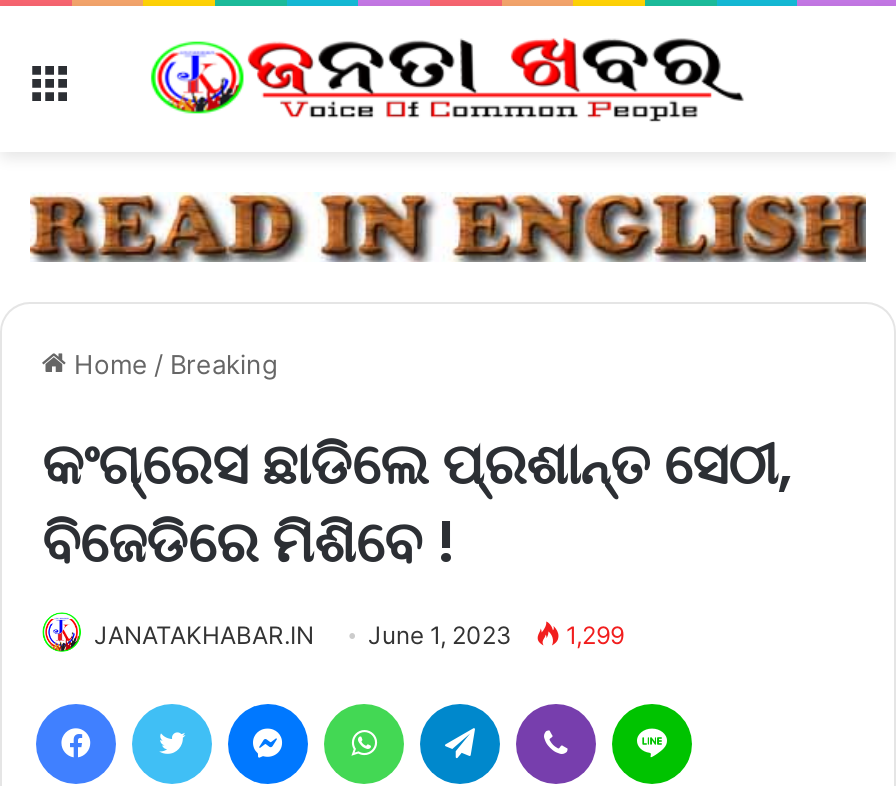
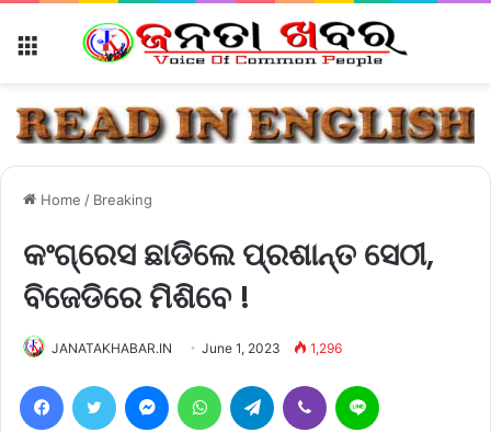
- JANATAKHABAR.IN June 1, 2023 1,299
+ JANATAKHABAR.IN June 1, 2023 1,296
